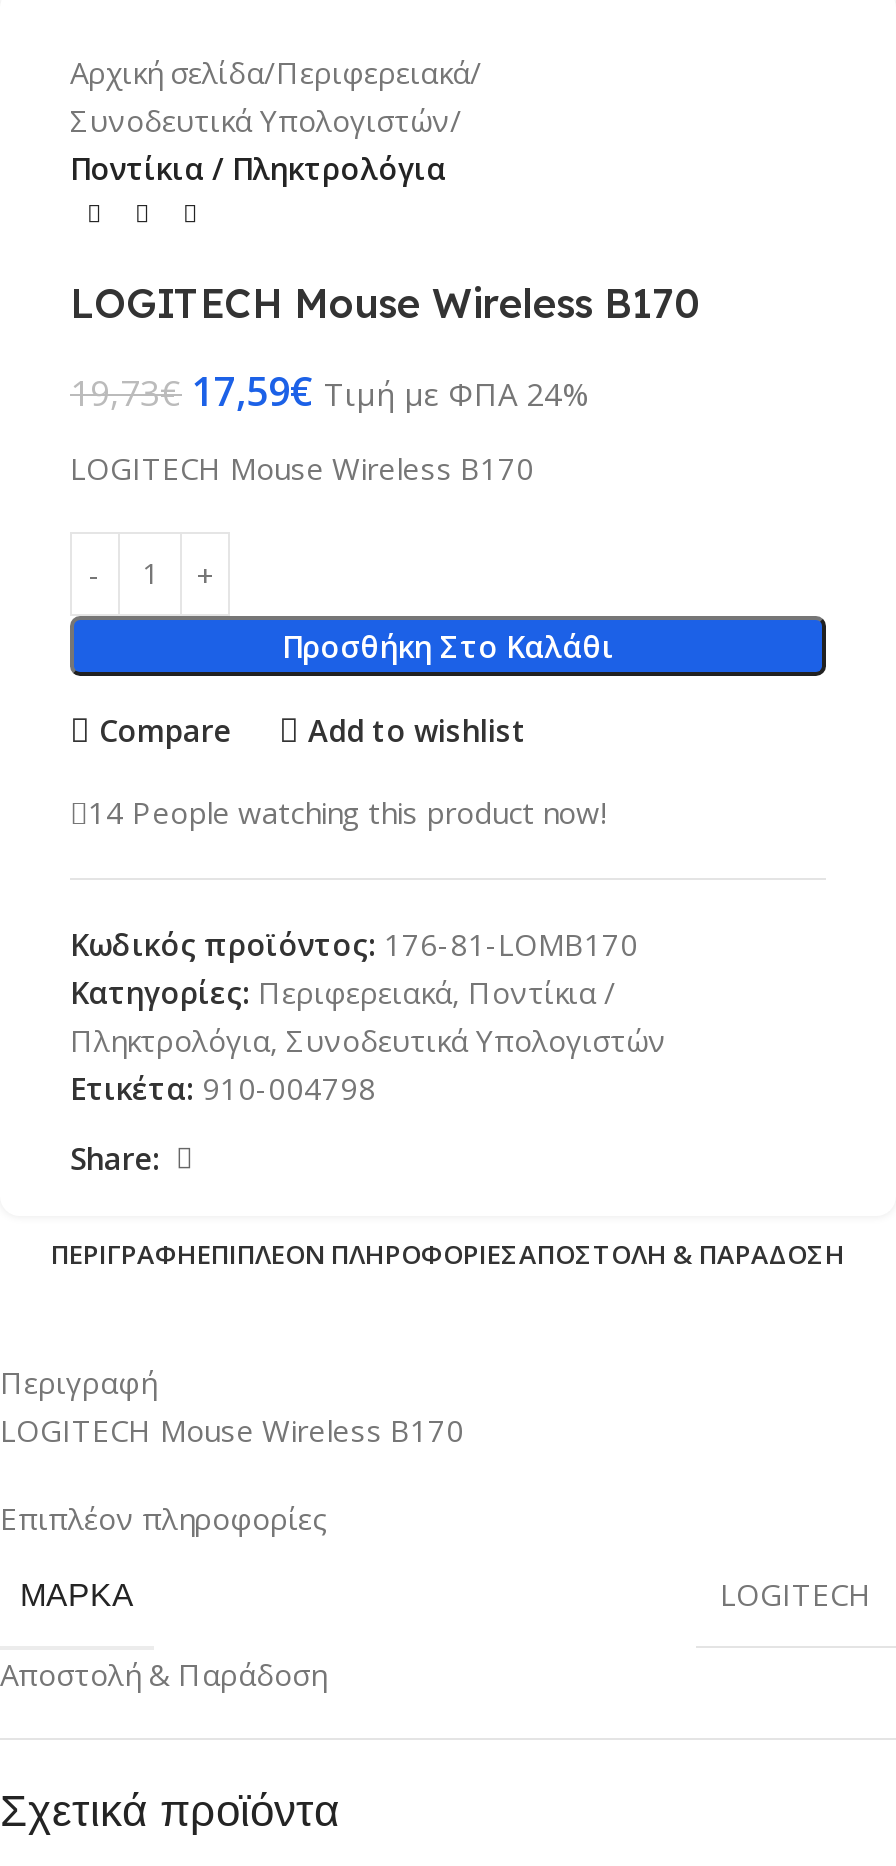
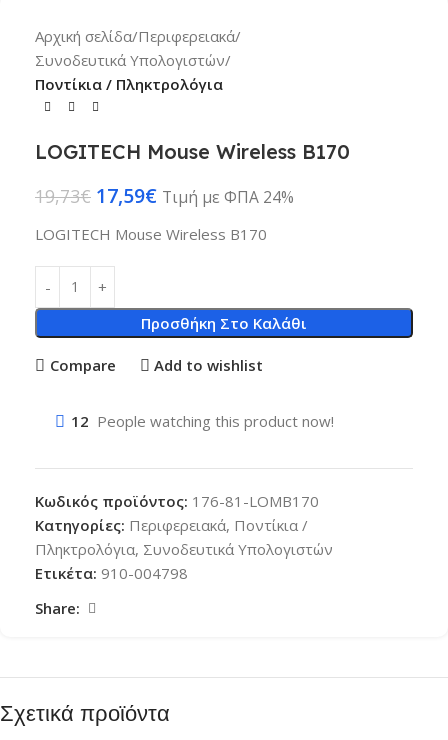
- 14 People watching this product now!
+ 12 People watching this product now!

moved down: Κωδικός προϊόντος: 176-81-LOMB170 | Κατηγορίες: Περιφερειακά, Ποντίκια / | Πληκτρολόγια, Συνοδευτικά Υπολογιστών | Ετικέτα: 910-004798 | Share:

- ΠΕΡΙΓΡΑΦΉΕΠΙΠΛΈΟΝ ΠΛΗΡΟΦΟΡΊΕΣΑΠΟΣΤΟΛΉ & ΠΑΡΆΔΟΣΗ
- Περιγραφή
- LOGITECH Mouse Wireless B170
- Επιπλέον πληροφορίες
- ΜΆΡΚΑ
- LOGITECH
- Αποστολή & Παράδοση
